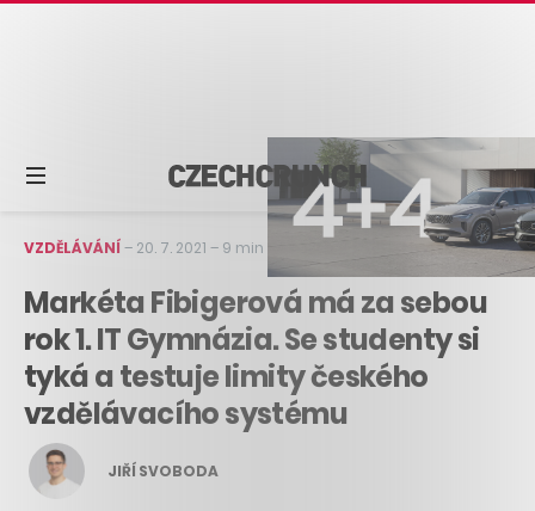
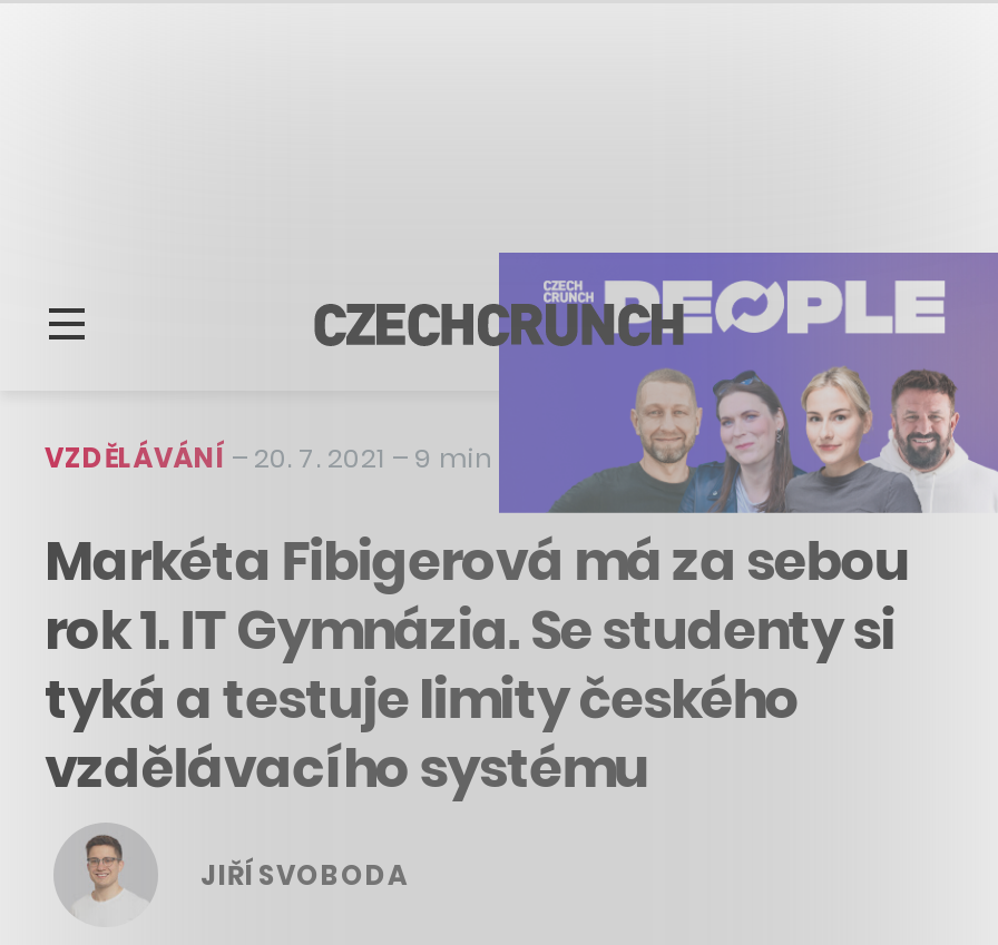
- [image]
+ [image]
